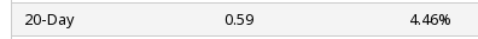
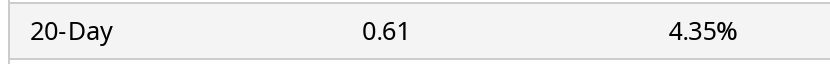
- 0.59
+ 0.61

- 4.46%
+ 4.35%
